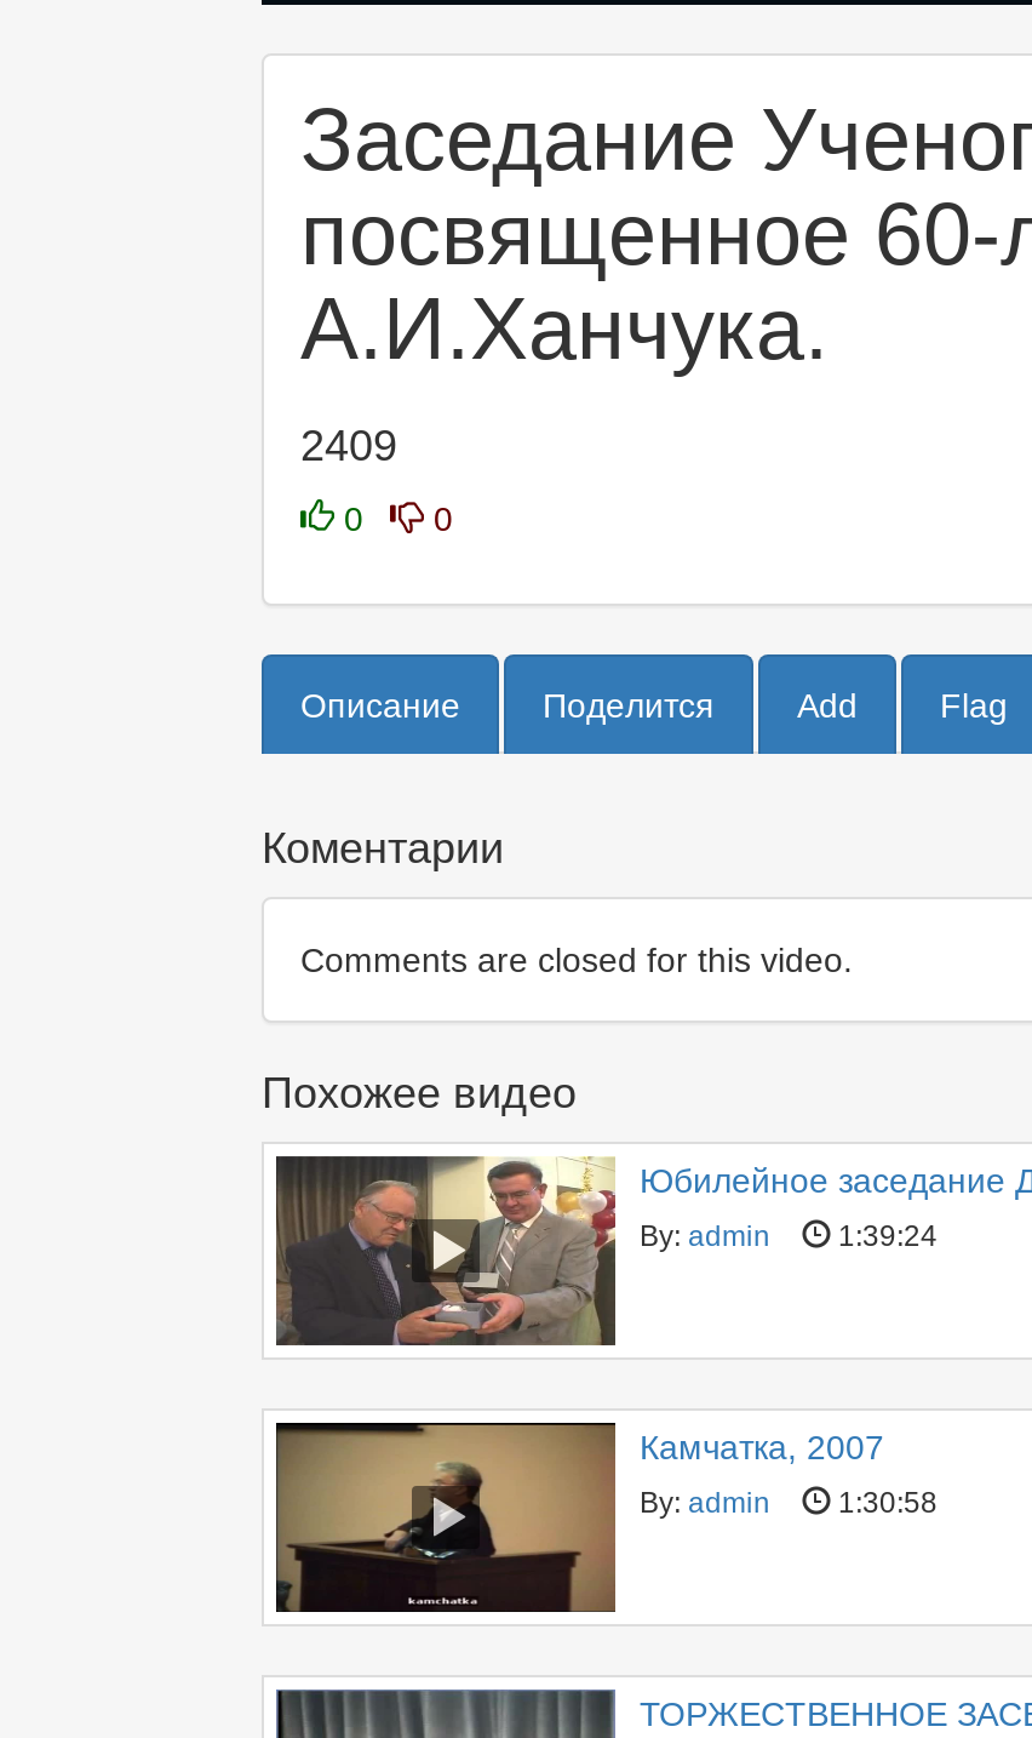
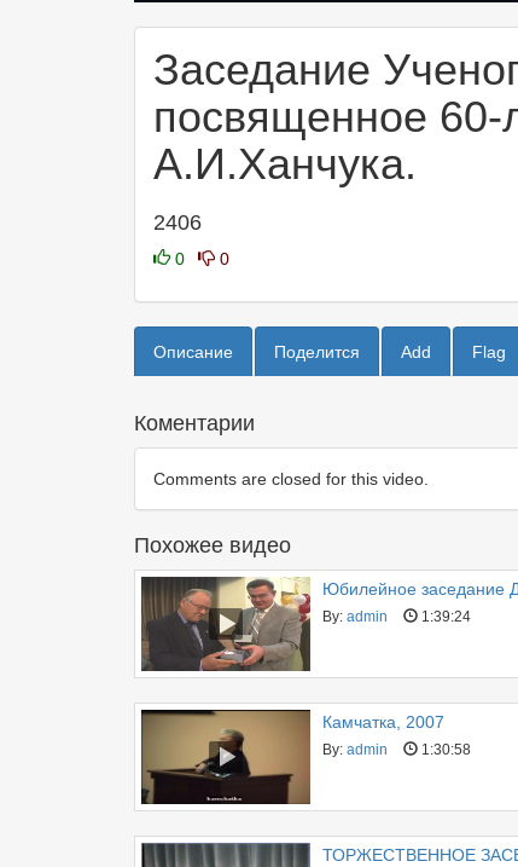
- 2409
+ 2406
